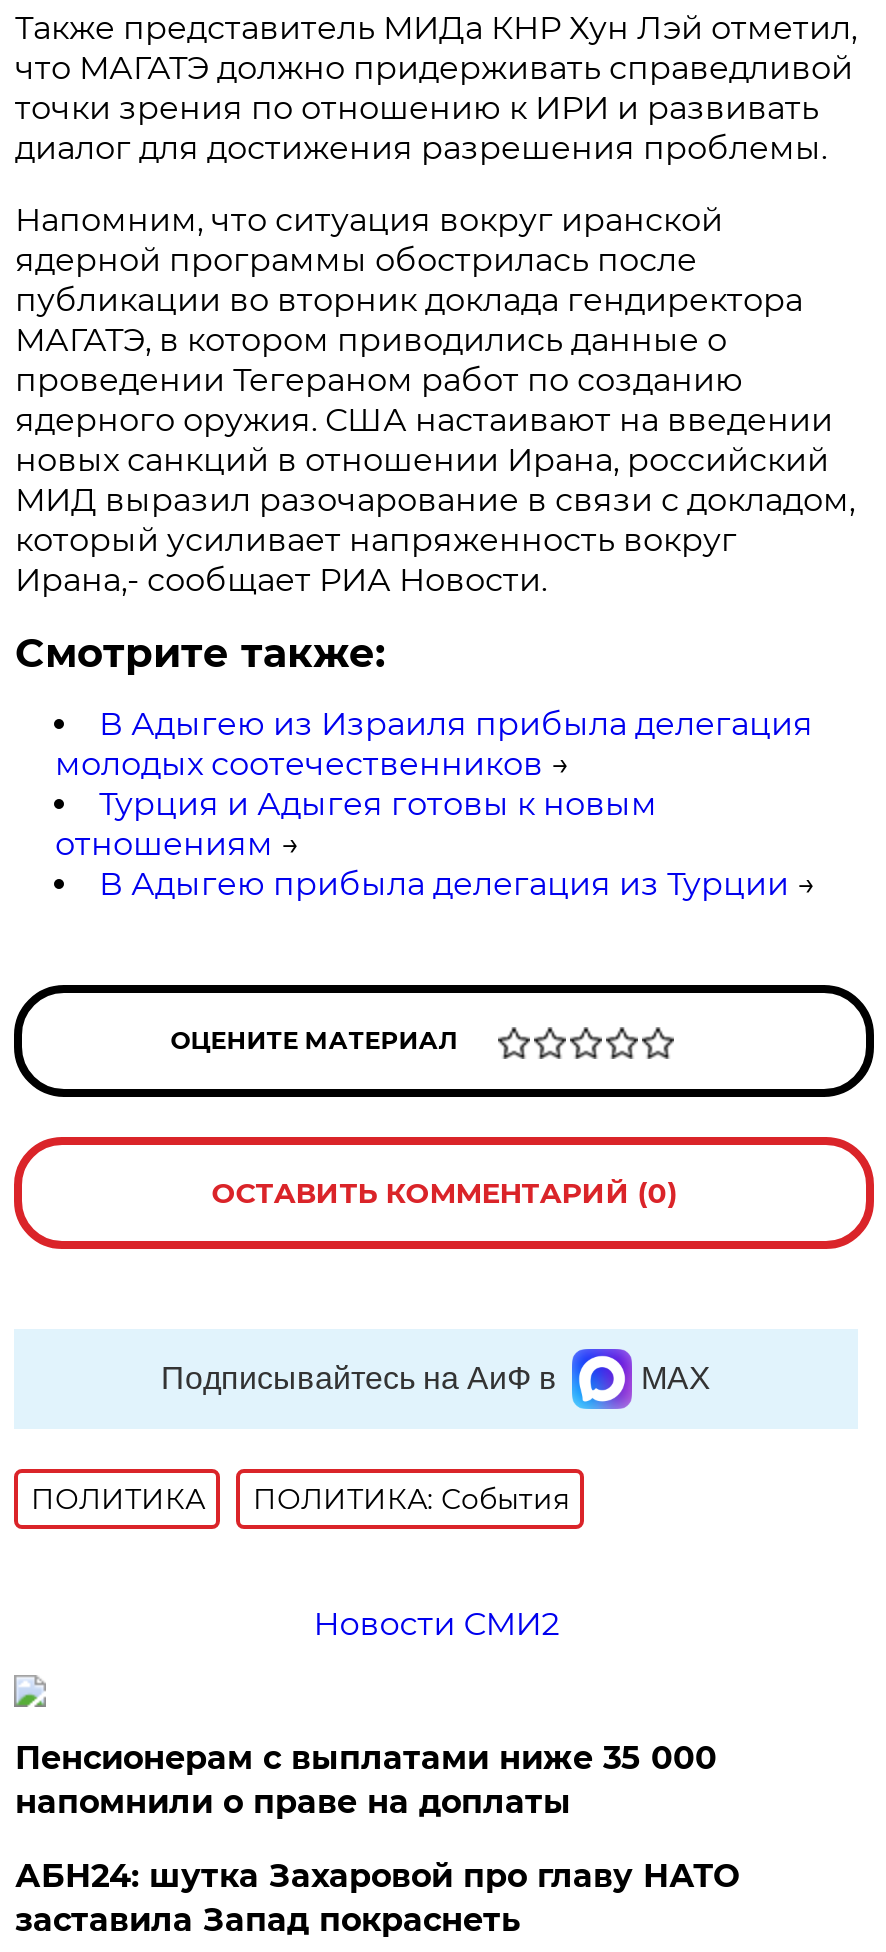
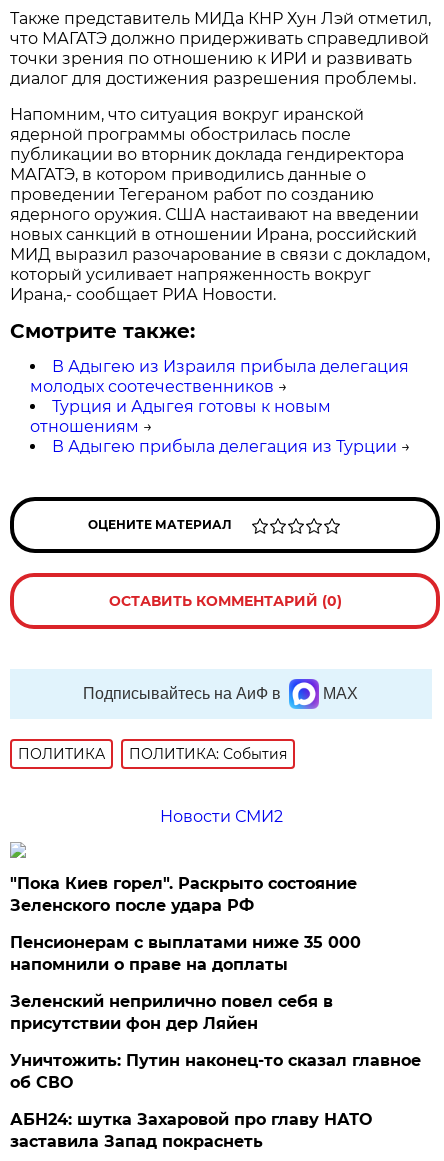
+ "Пока Киев горел". Раскрыто состояние
+ Зеленского после удара РФ

+ Зеленский неприлично повел cебя в
+ присутствии фон дер Ляйен
+ Уничтожить: Путин наконец-то сказал главное
+ об СВО
